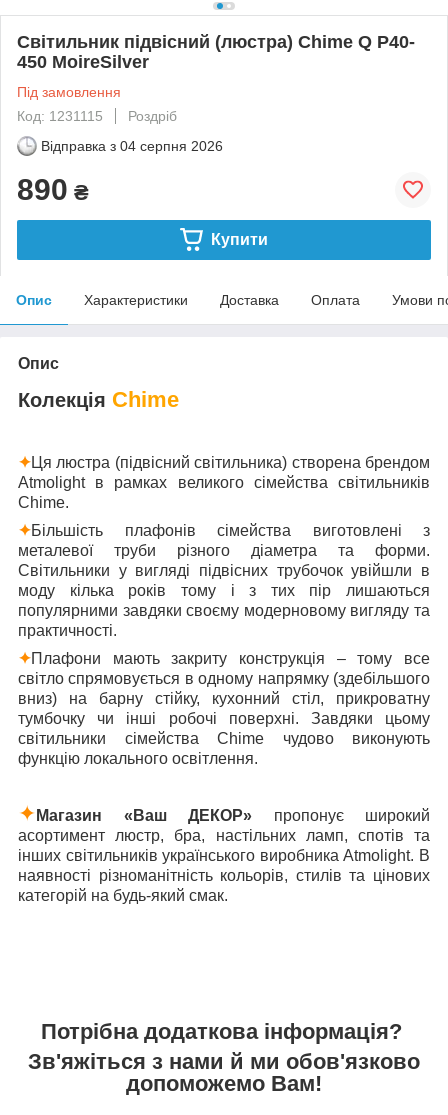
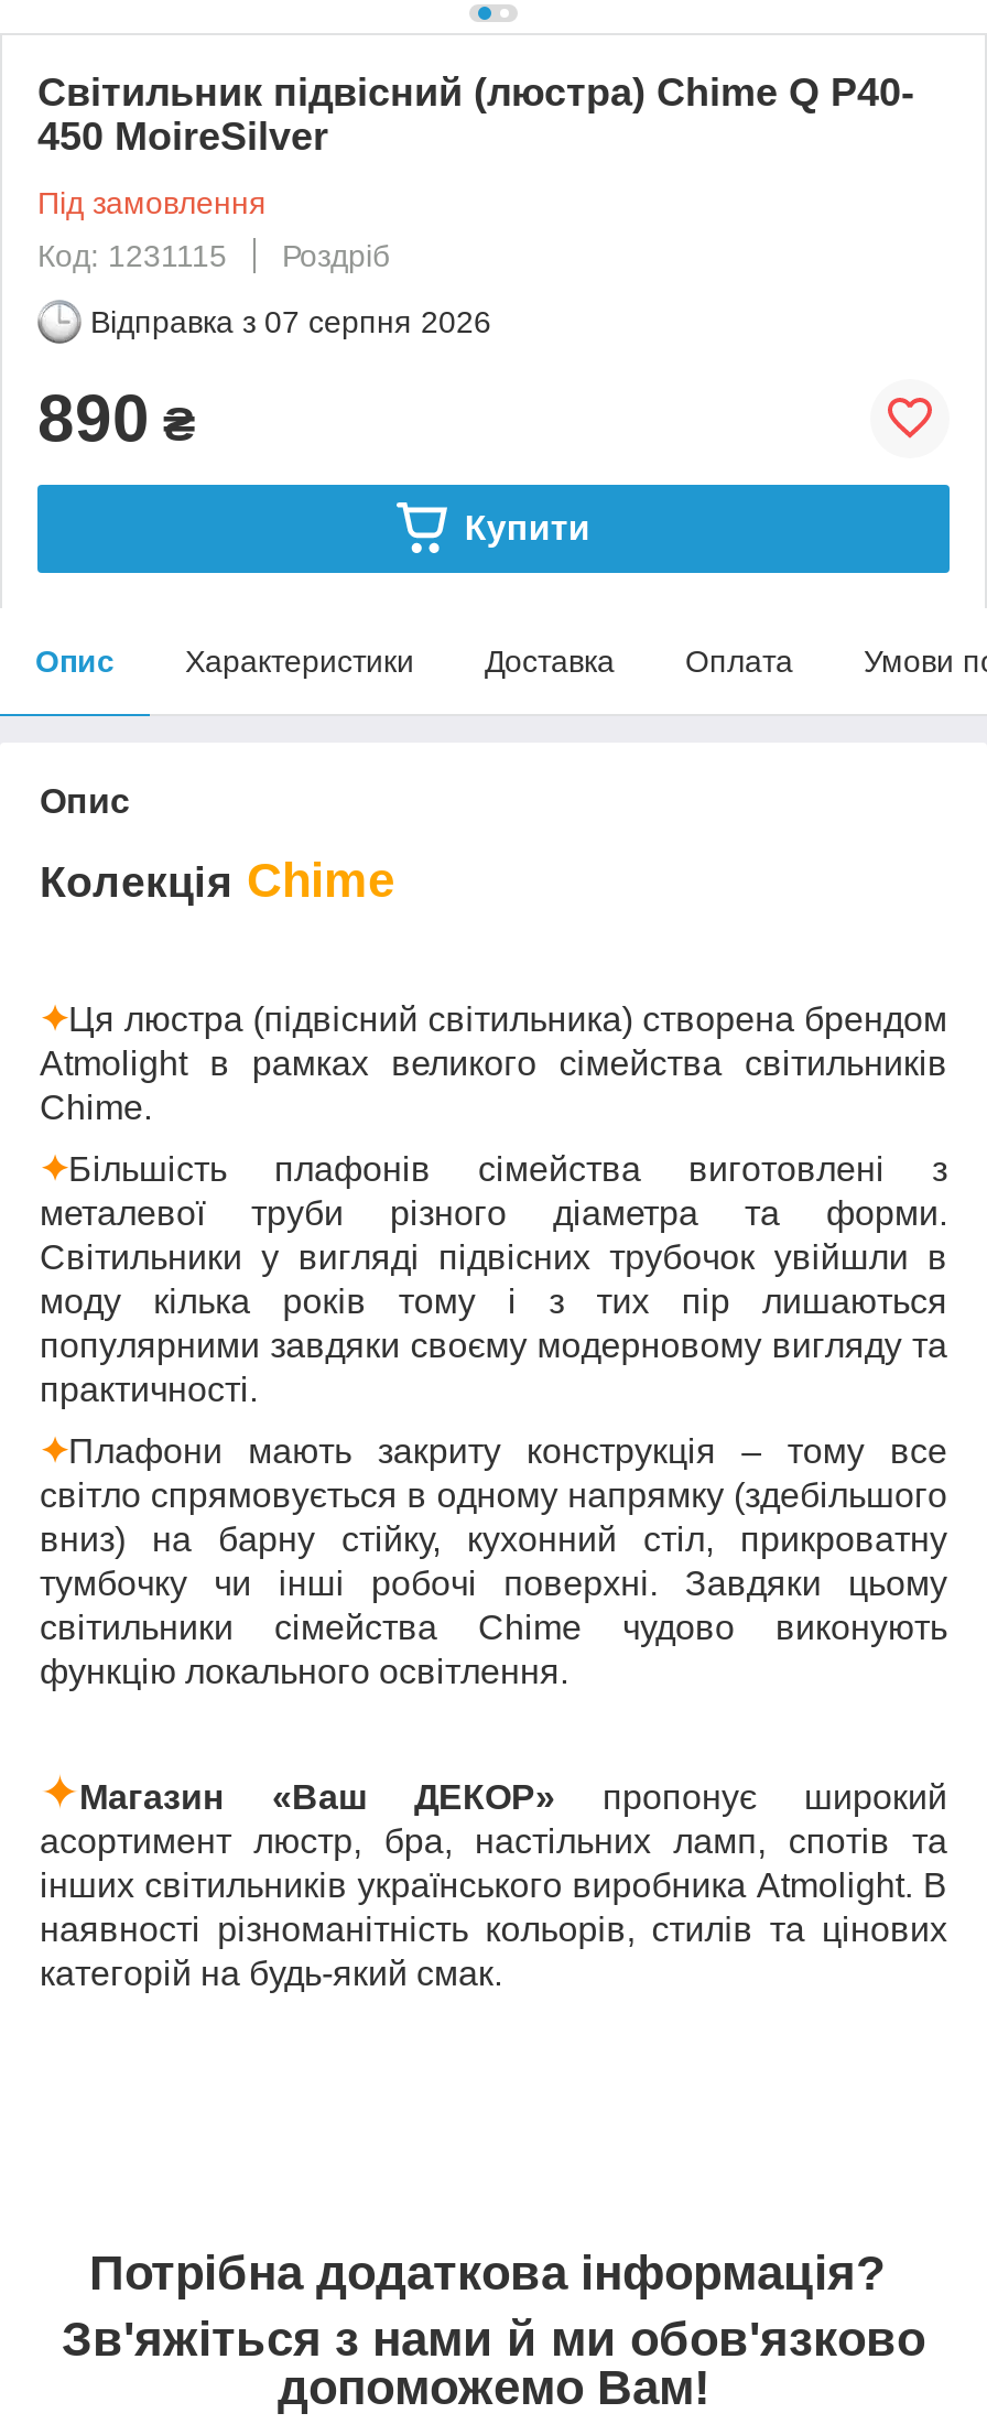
- Відправка з 04 серпня 2026
+ Відправка з 07 серпня 2026
